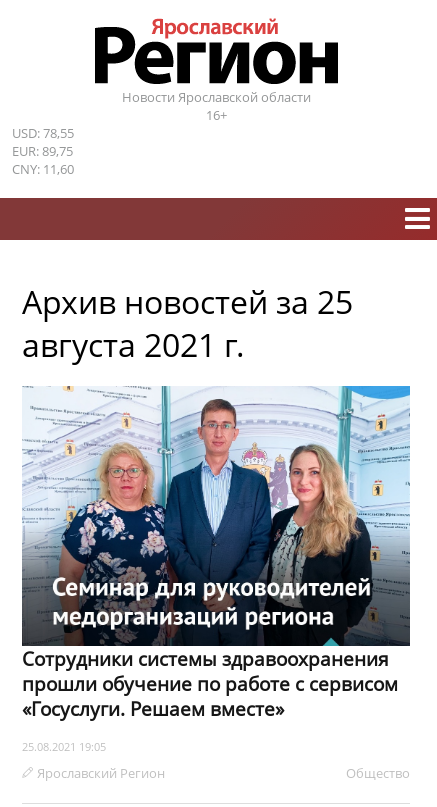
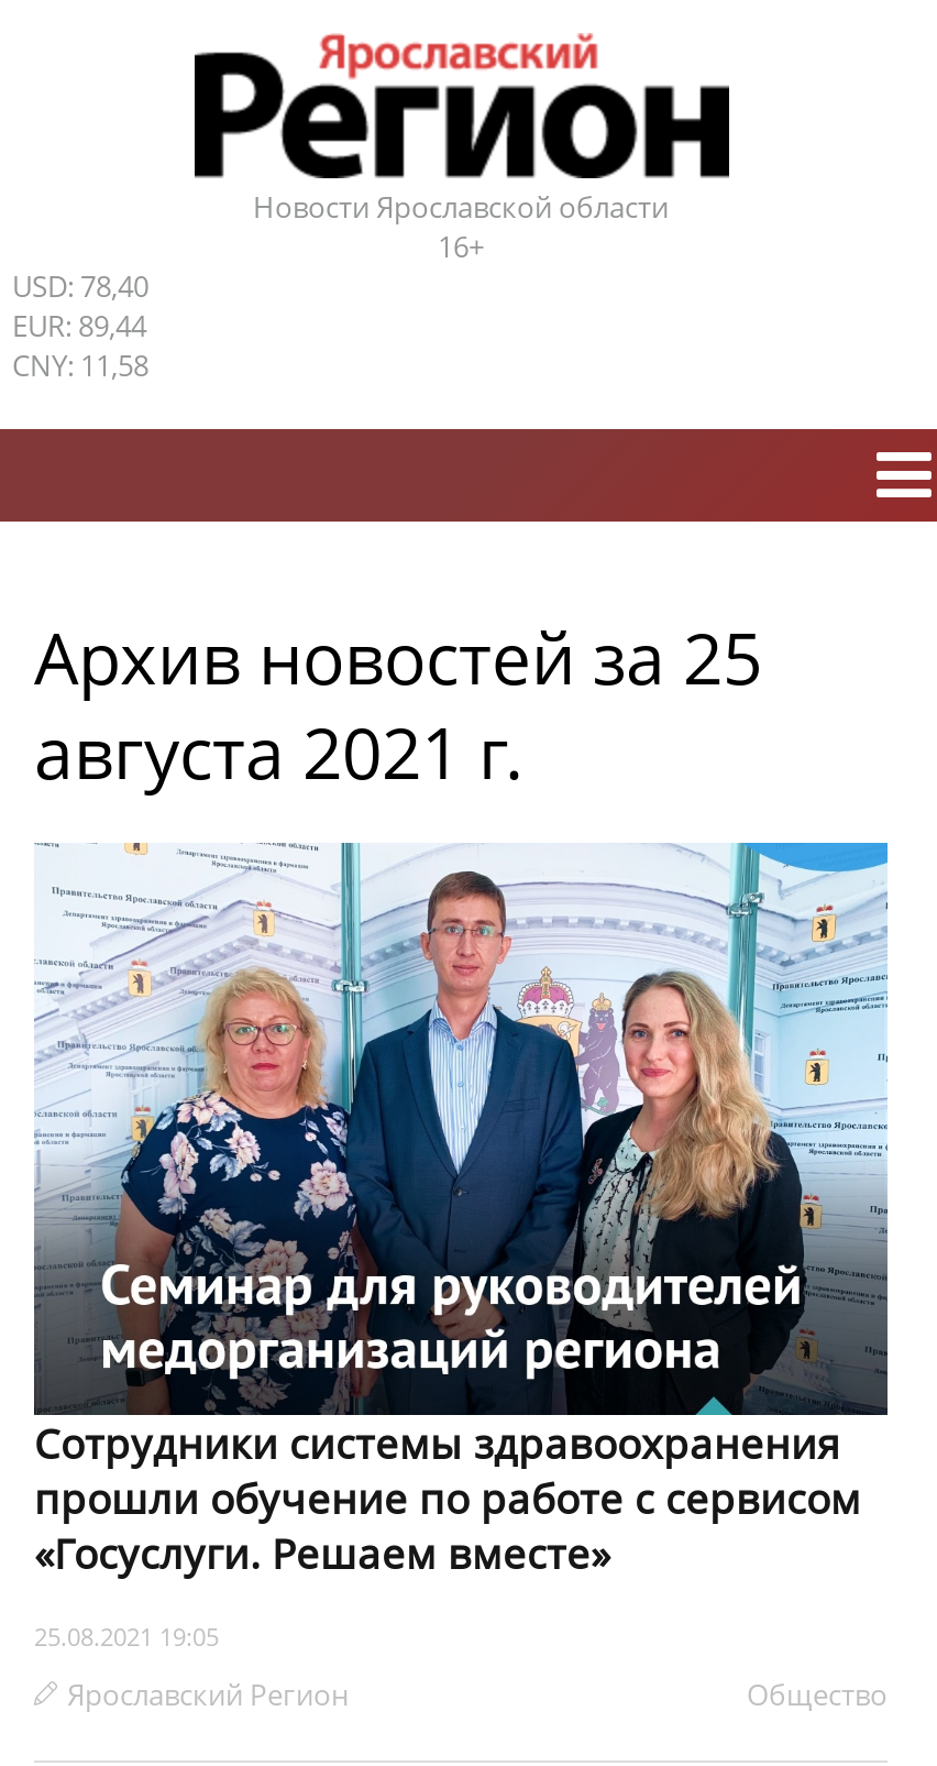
- USD: 78,55
+ USD: 78,40

- EUR: 89,75
+ EUR: 89,44

- CNY: 11,60
+ CNY: 11,58
